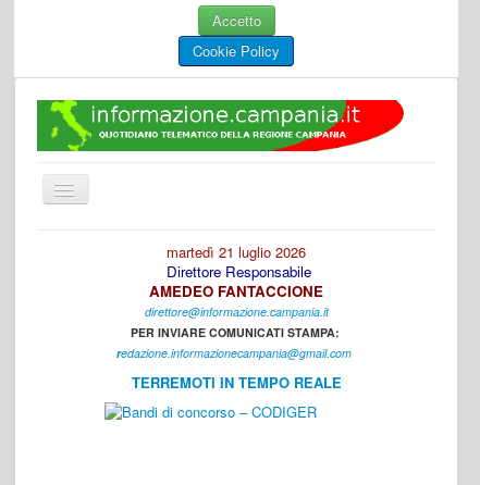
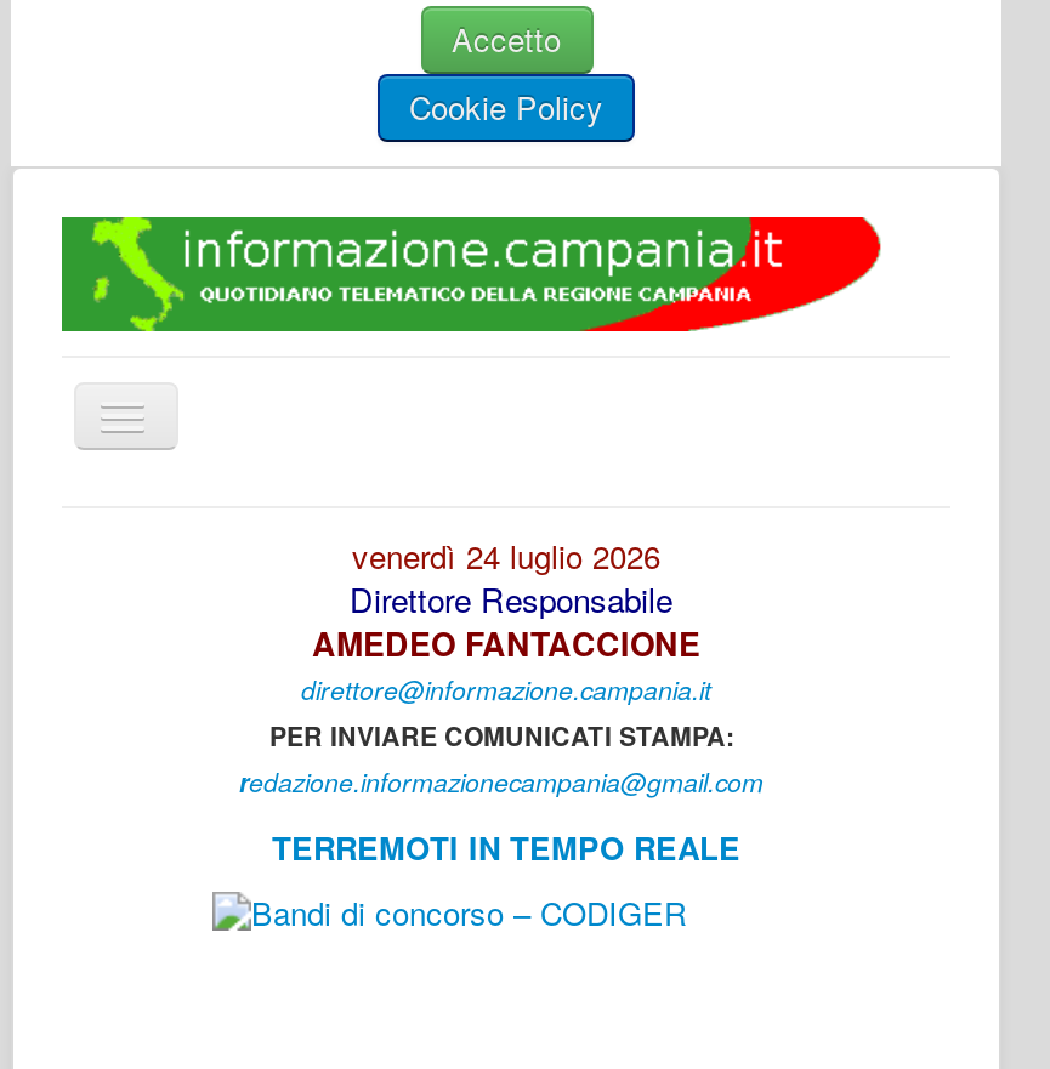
- martedì 21 luglio 2026
+ venerdì 24 luglio 2026
